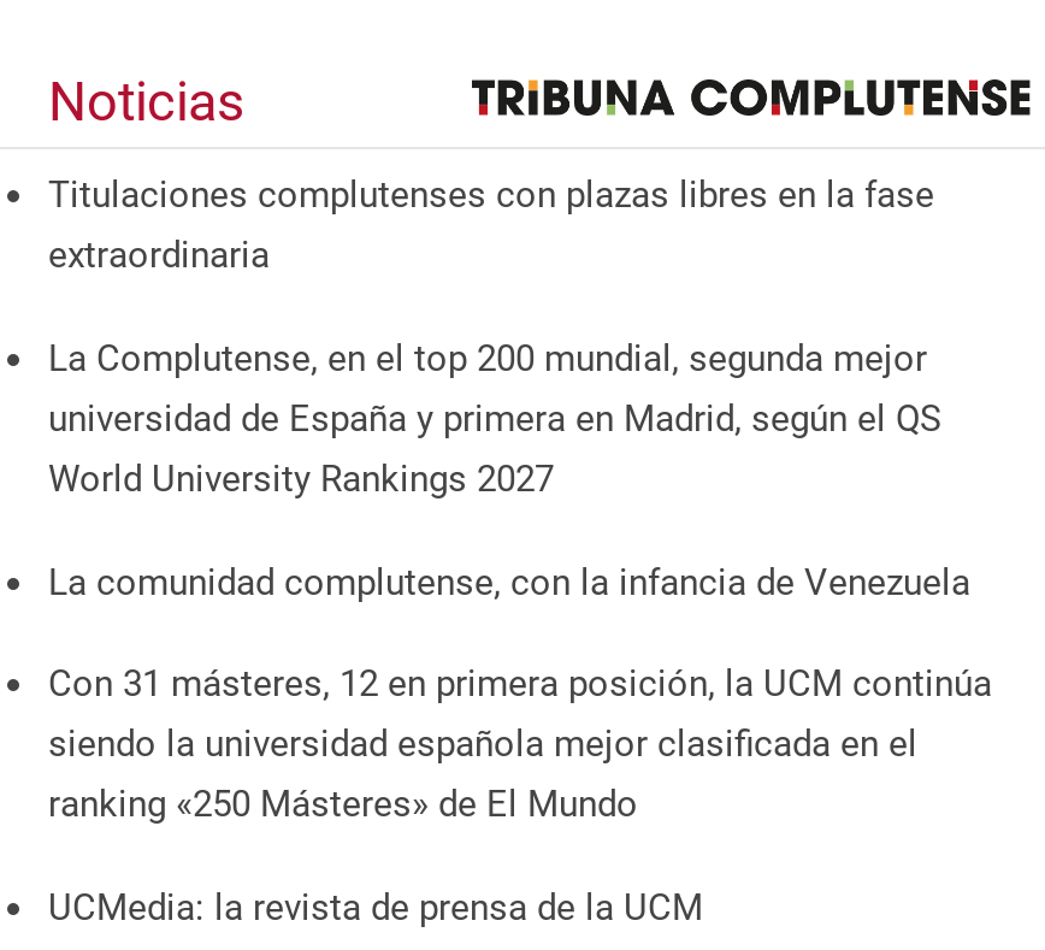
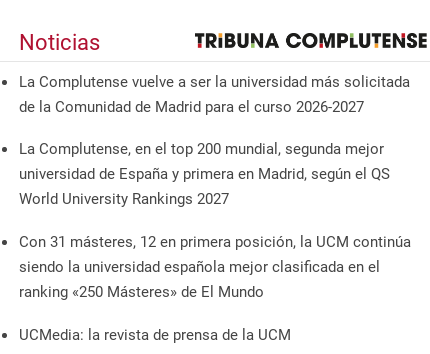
- Titulaciones complutenses con plazas libres en la fase
- extraordinaria
+ La Complutense vuelve a ser la universidad más solicitada
+ de la Comunidad de Madrid para el curso 2026-2027

- La comunidad complutense, con la infancia de Venezuela
